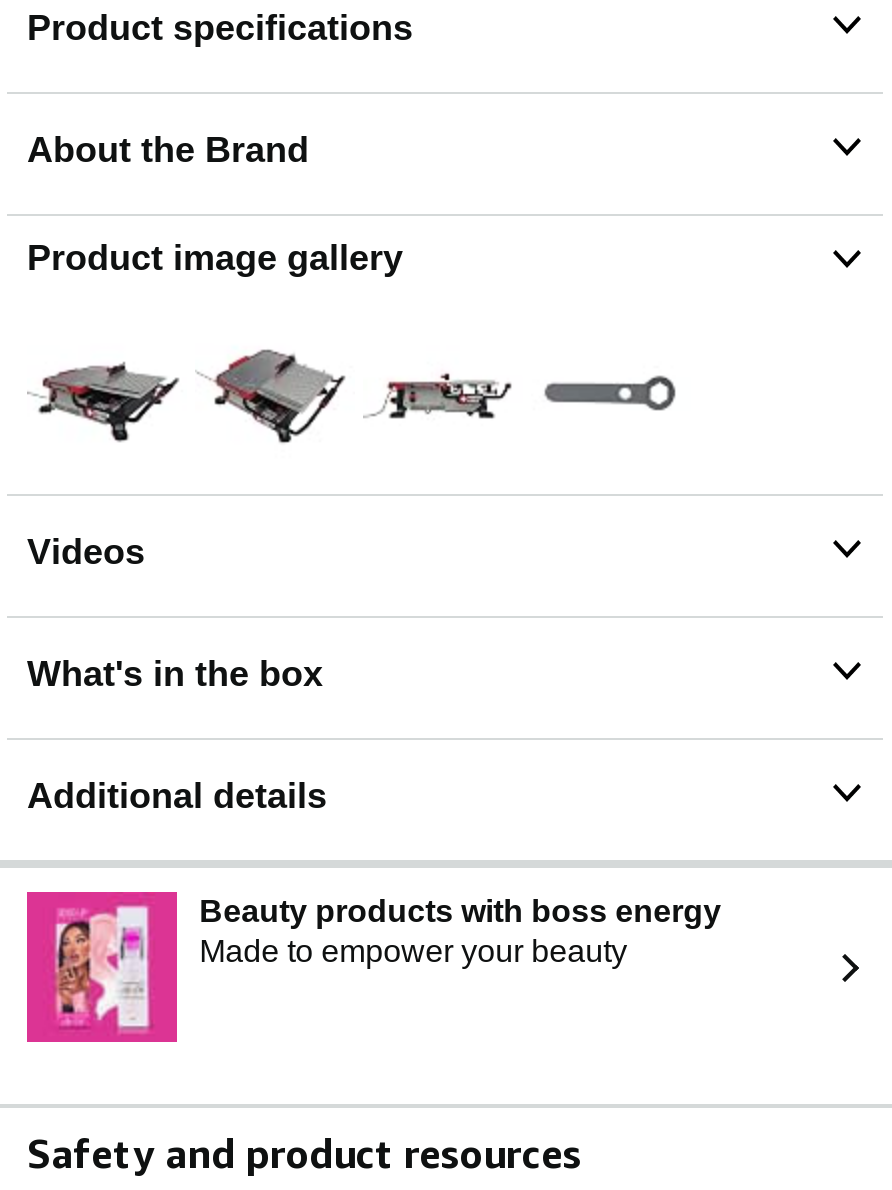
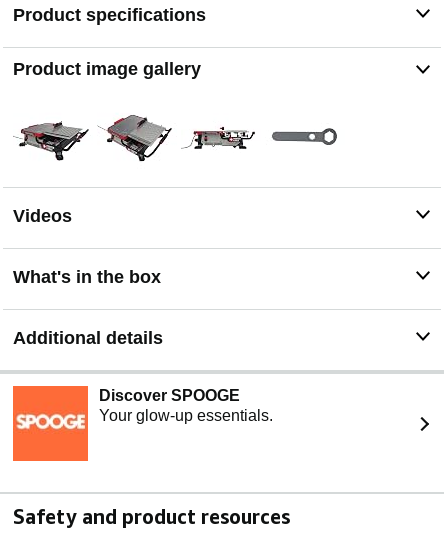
- About the Brand

- [image]
- Beauty products with boss energy
- Made to empower your beauty
+ [image]
+ Discover SPOOGE
+ Your glow-up essentials.
